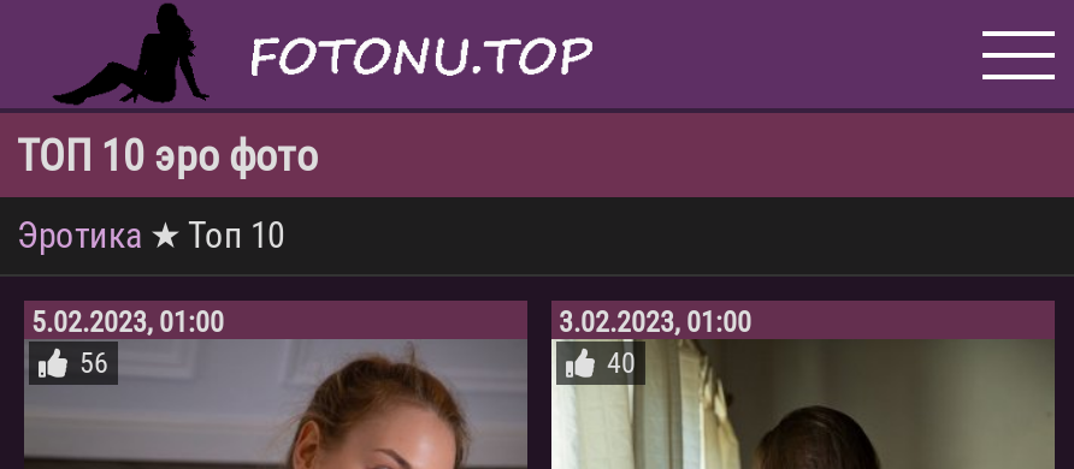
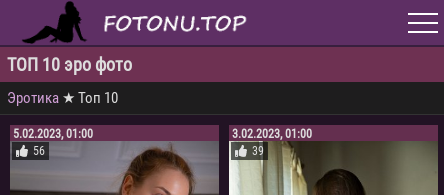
- 40
+ 39
